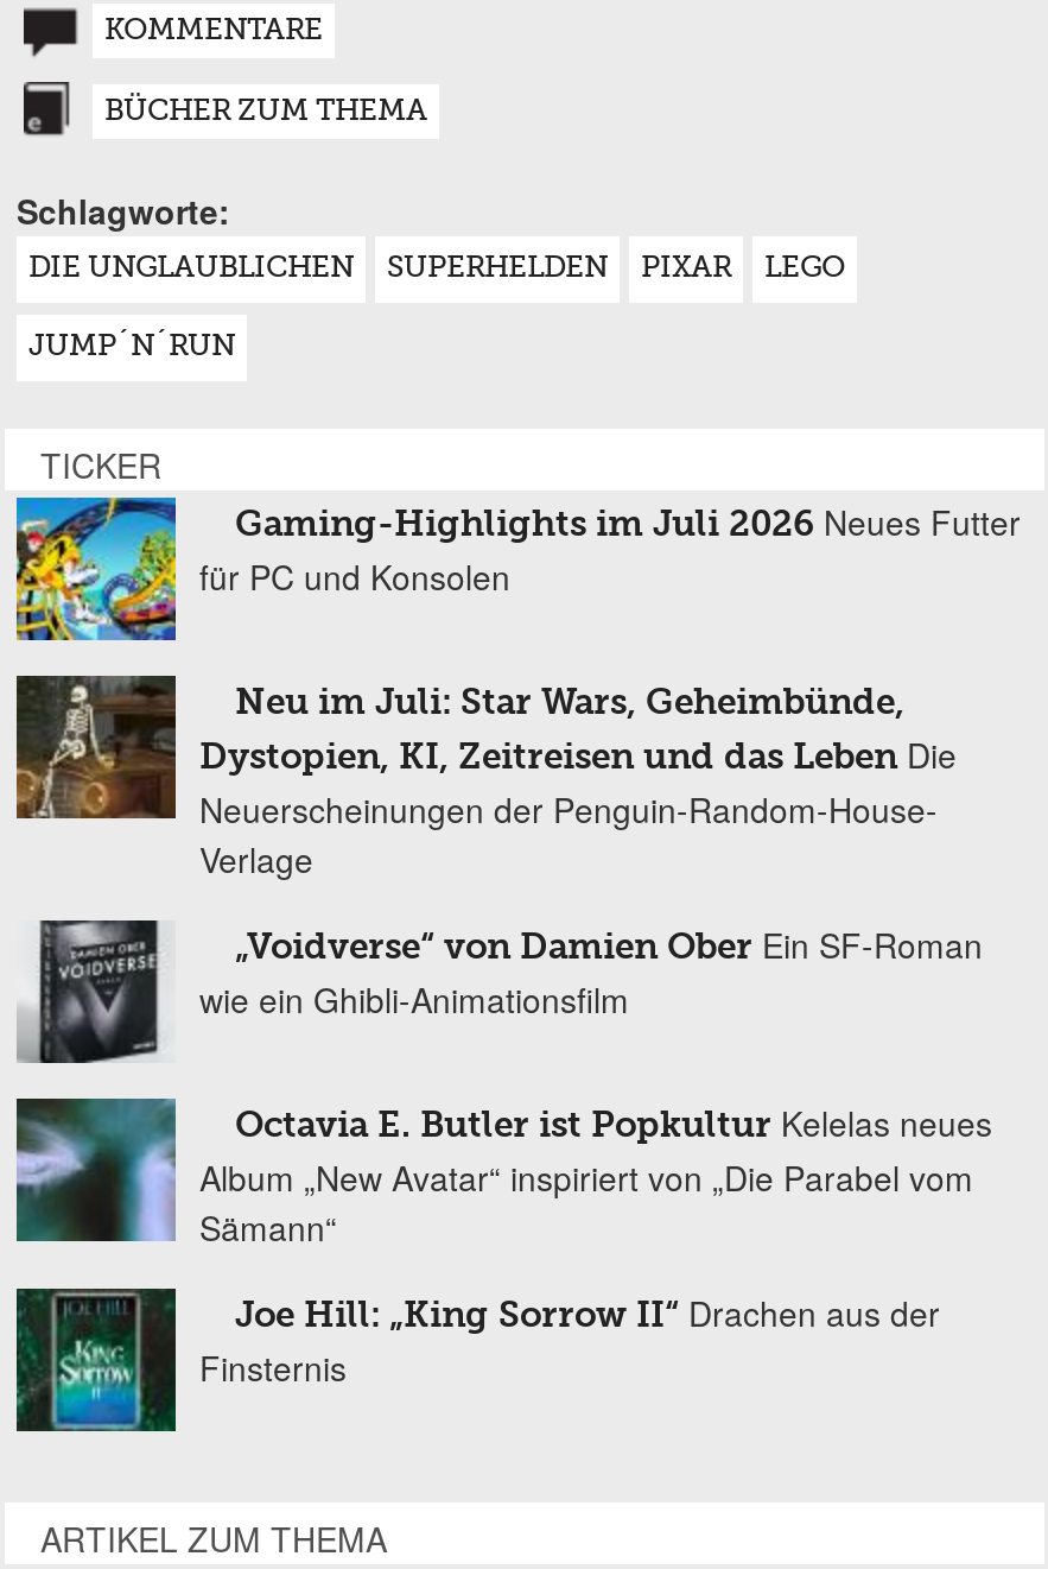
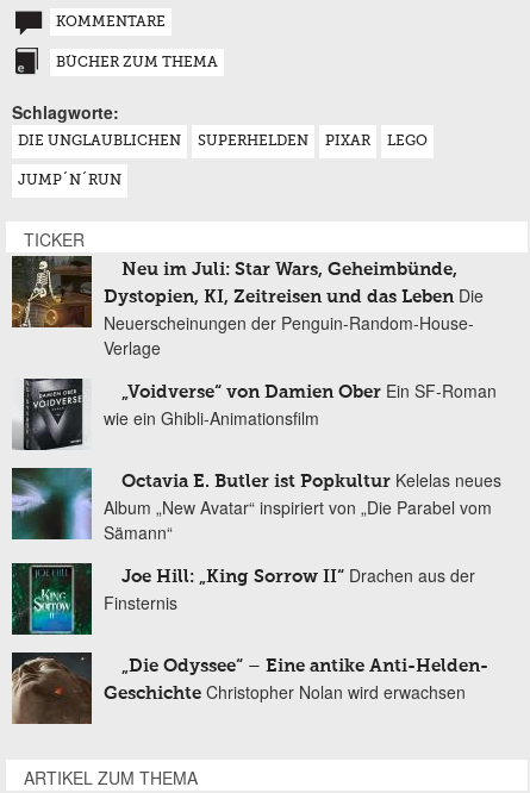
- [image]
- Gaming-Highlights im Juli 2026 Neues Futter
- für PC und Konsolen

moved up: [image] | Neu im Juli: Star Wars, Geheimbünde, | Dystopien, KI, Zeitreisen und das Leben Die | ... | Joe Hill: „King Sorrow II“ Drachen aus der | Finsternis

+ [image]
+ „Die Odyssee“ – Eine antike Anti-Helden-
+ Geschichte Christopher Nolan wird erwachsen
